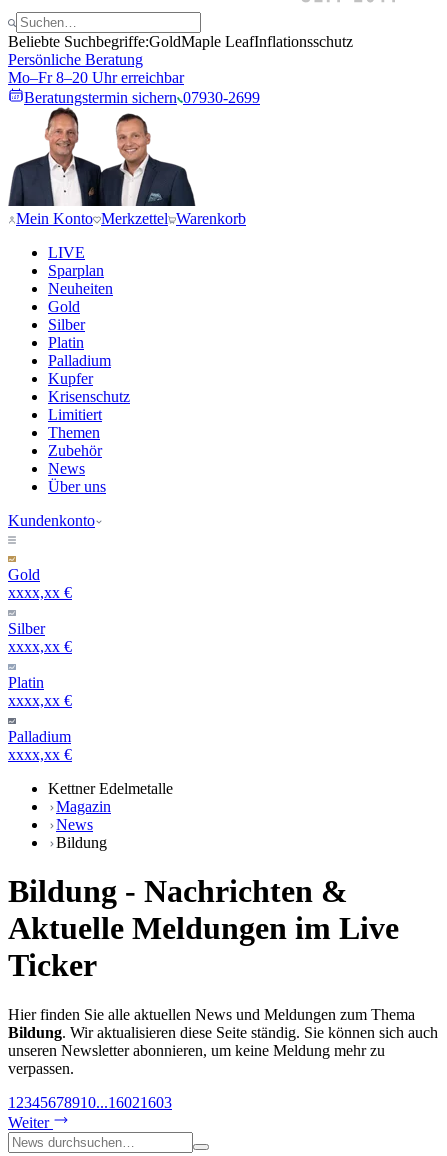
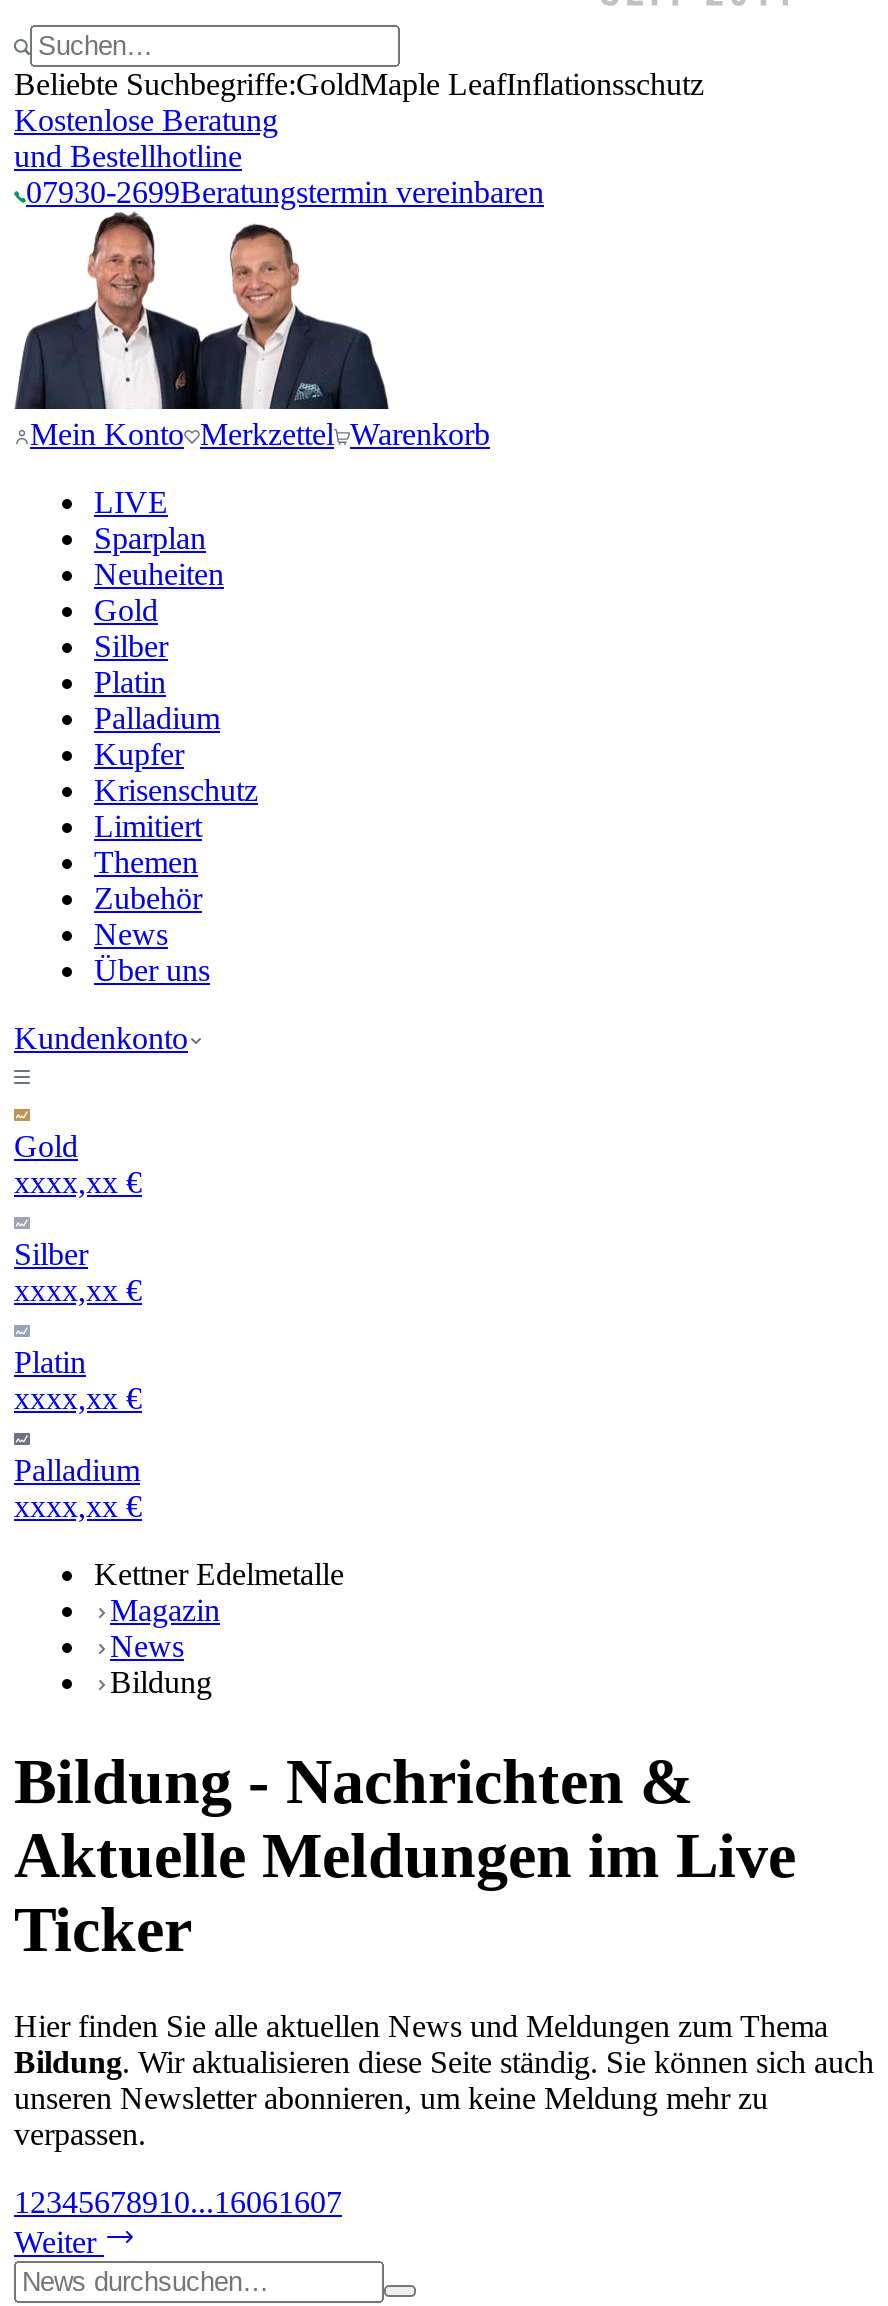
- Persönliche Beratung
- Mo–Fr 8–20 Uhr erreichbar
- Beratungstermin sichern 07930-2699
+ Kostenlose Beratung
+ und Bestellhotline
+ 07930-2699Beratungstermin vereinbaren

- 1 2345678910...16021603
+ 1 2345678910...16061607
